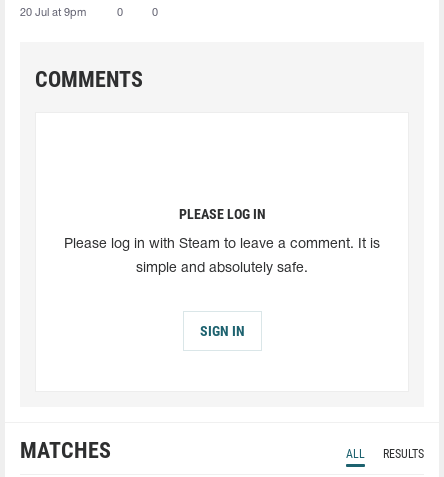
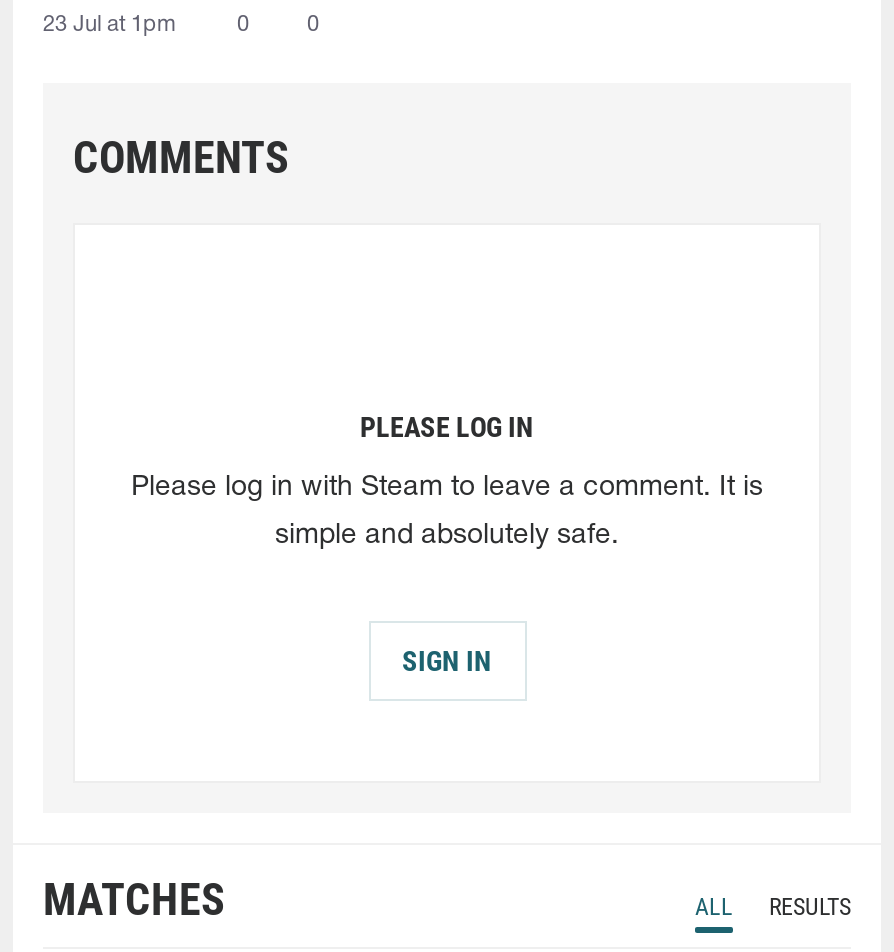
- 20 Jul at 9pm
+ 23 Jul at 1pm
